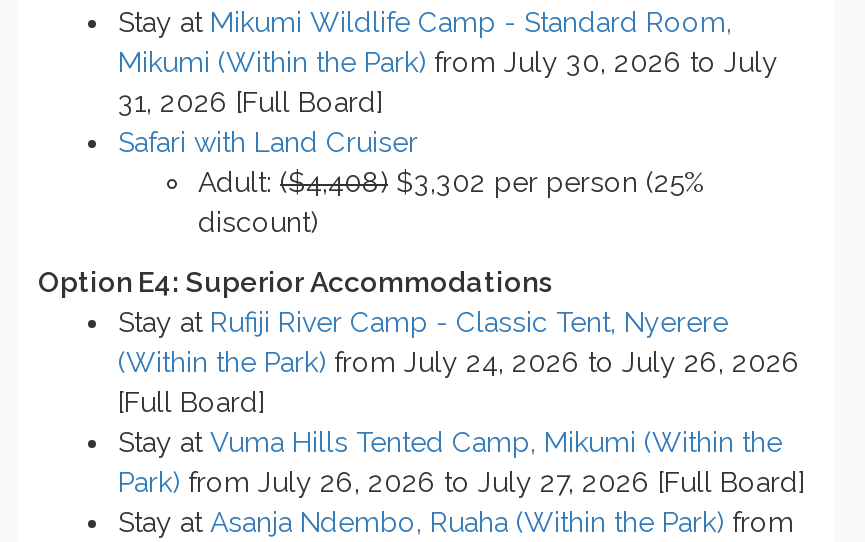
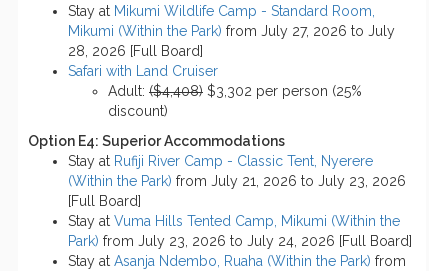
- Mikumi (Within the Park) from July 30, 2026 to July
+ Mikumi (Within the Park) from July 27, 2026 to July

- 31, 2026 [Full Board]
+ 28, 2026 [Full Board]

- (Within the Park) from July 24, 2026 to July 26, 2026
+ (Within the Park) from July 21, 2026 to July 23, 2026

- Park) from July 26, 2026 to July 27, 2026 [Full Board]
+ Park) from July 23, 2026 to July 24, 2026 [Full Board]
